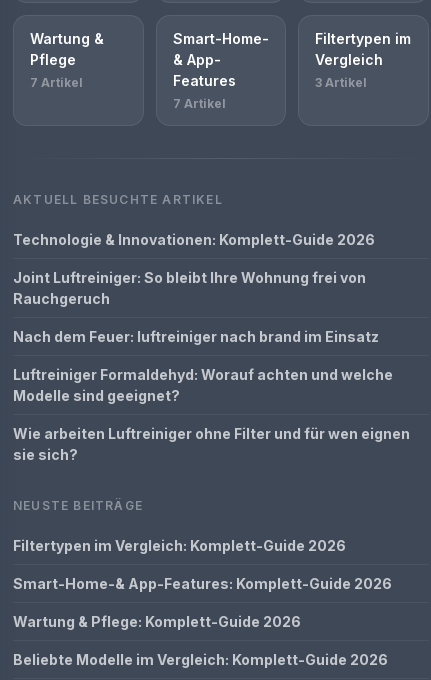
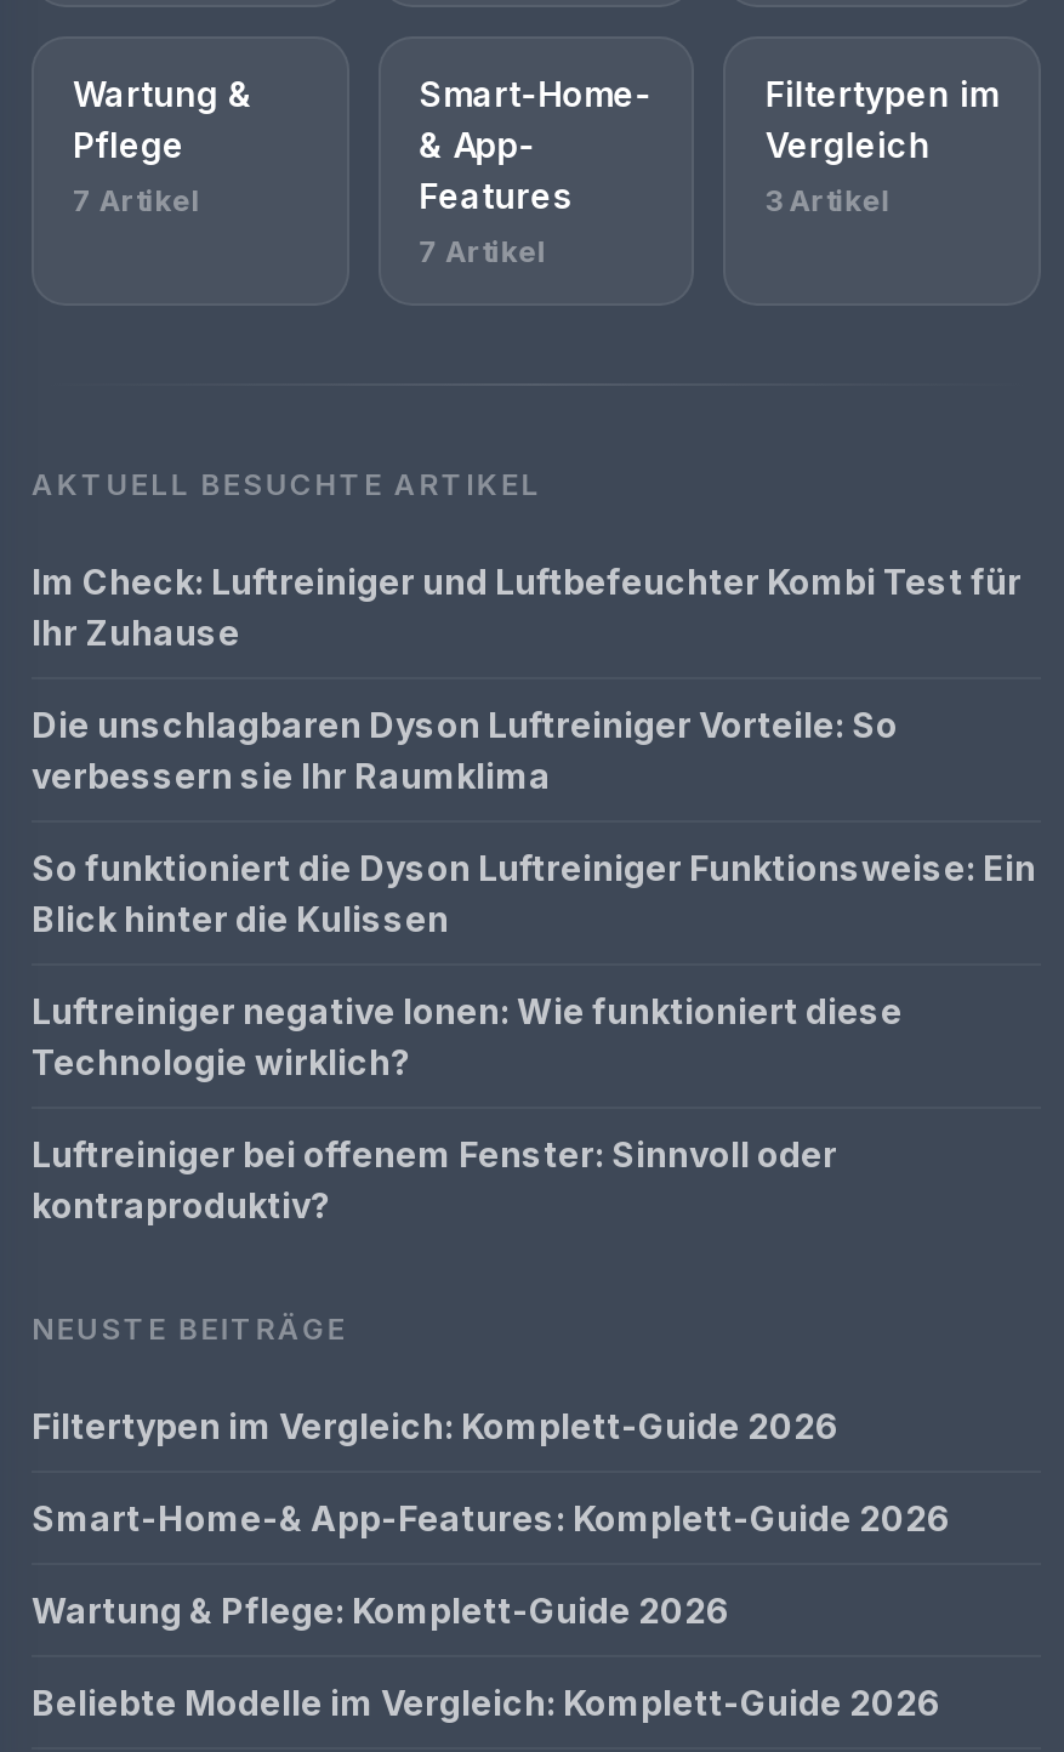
- Technologie & Innovationen: Komplett-Guide 2026
+ Im Check: Luftreiniger und Luftbefeuchter Kombi Test für
+ Ihr Zuhause

- Joint Luftreiniger: So bleibt Ihre Wohnung frei von
- Rauchgeruch
+ Die unschlagbaren Dyson Luftreiniger Vorteile: So
+ verbessern sie Ihr Raumklima

- Nach dem Feuer: luftreiniger nach brand im Einsatz
+ So funktioniert die Dyson Luftreiniger Funktionsweise: Ein
+ Blick hinter die Kulissen

- Luftreiniger Formaldehyd: Worauf achten und welche
- Modelle sind geeignet?
+ Luftreiniger negative Ionen: Wie funktioniert diese
+ Technologie wirklich?

- Wie arbeiten Luftreiniger ohne Filter und für wen eignen
- sie sich?
+ Luftreiniger bei offenem Fenster: Sinnvoll oder
+ kontraproduktiv?
